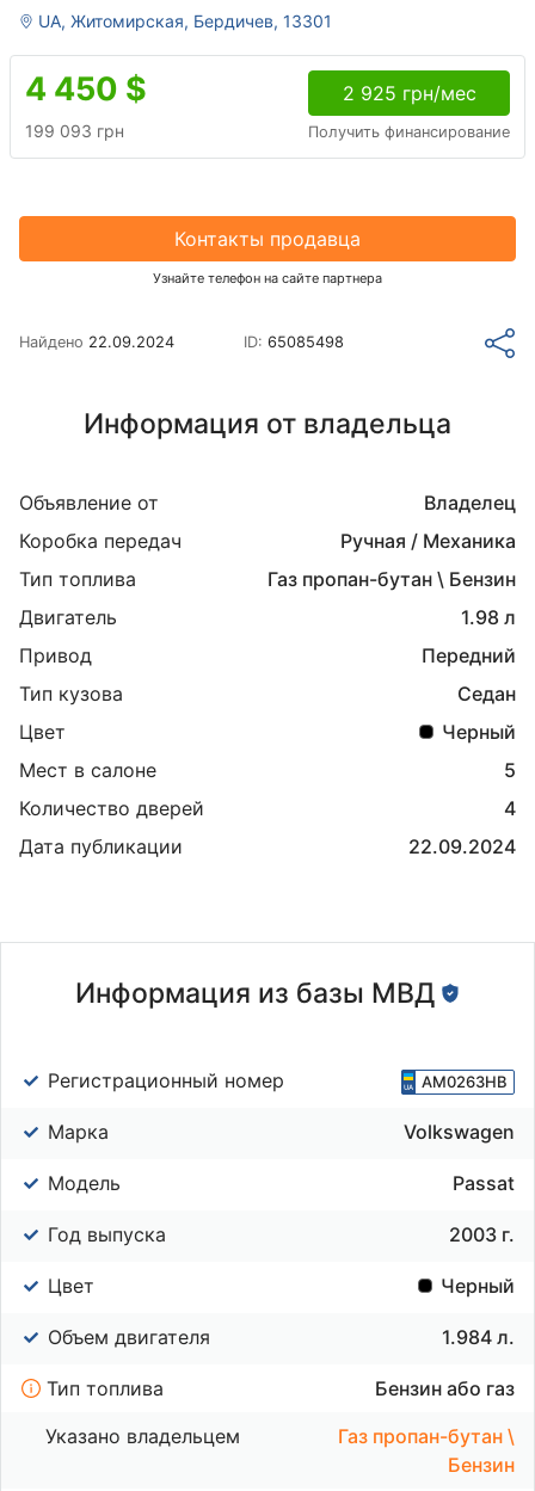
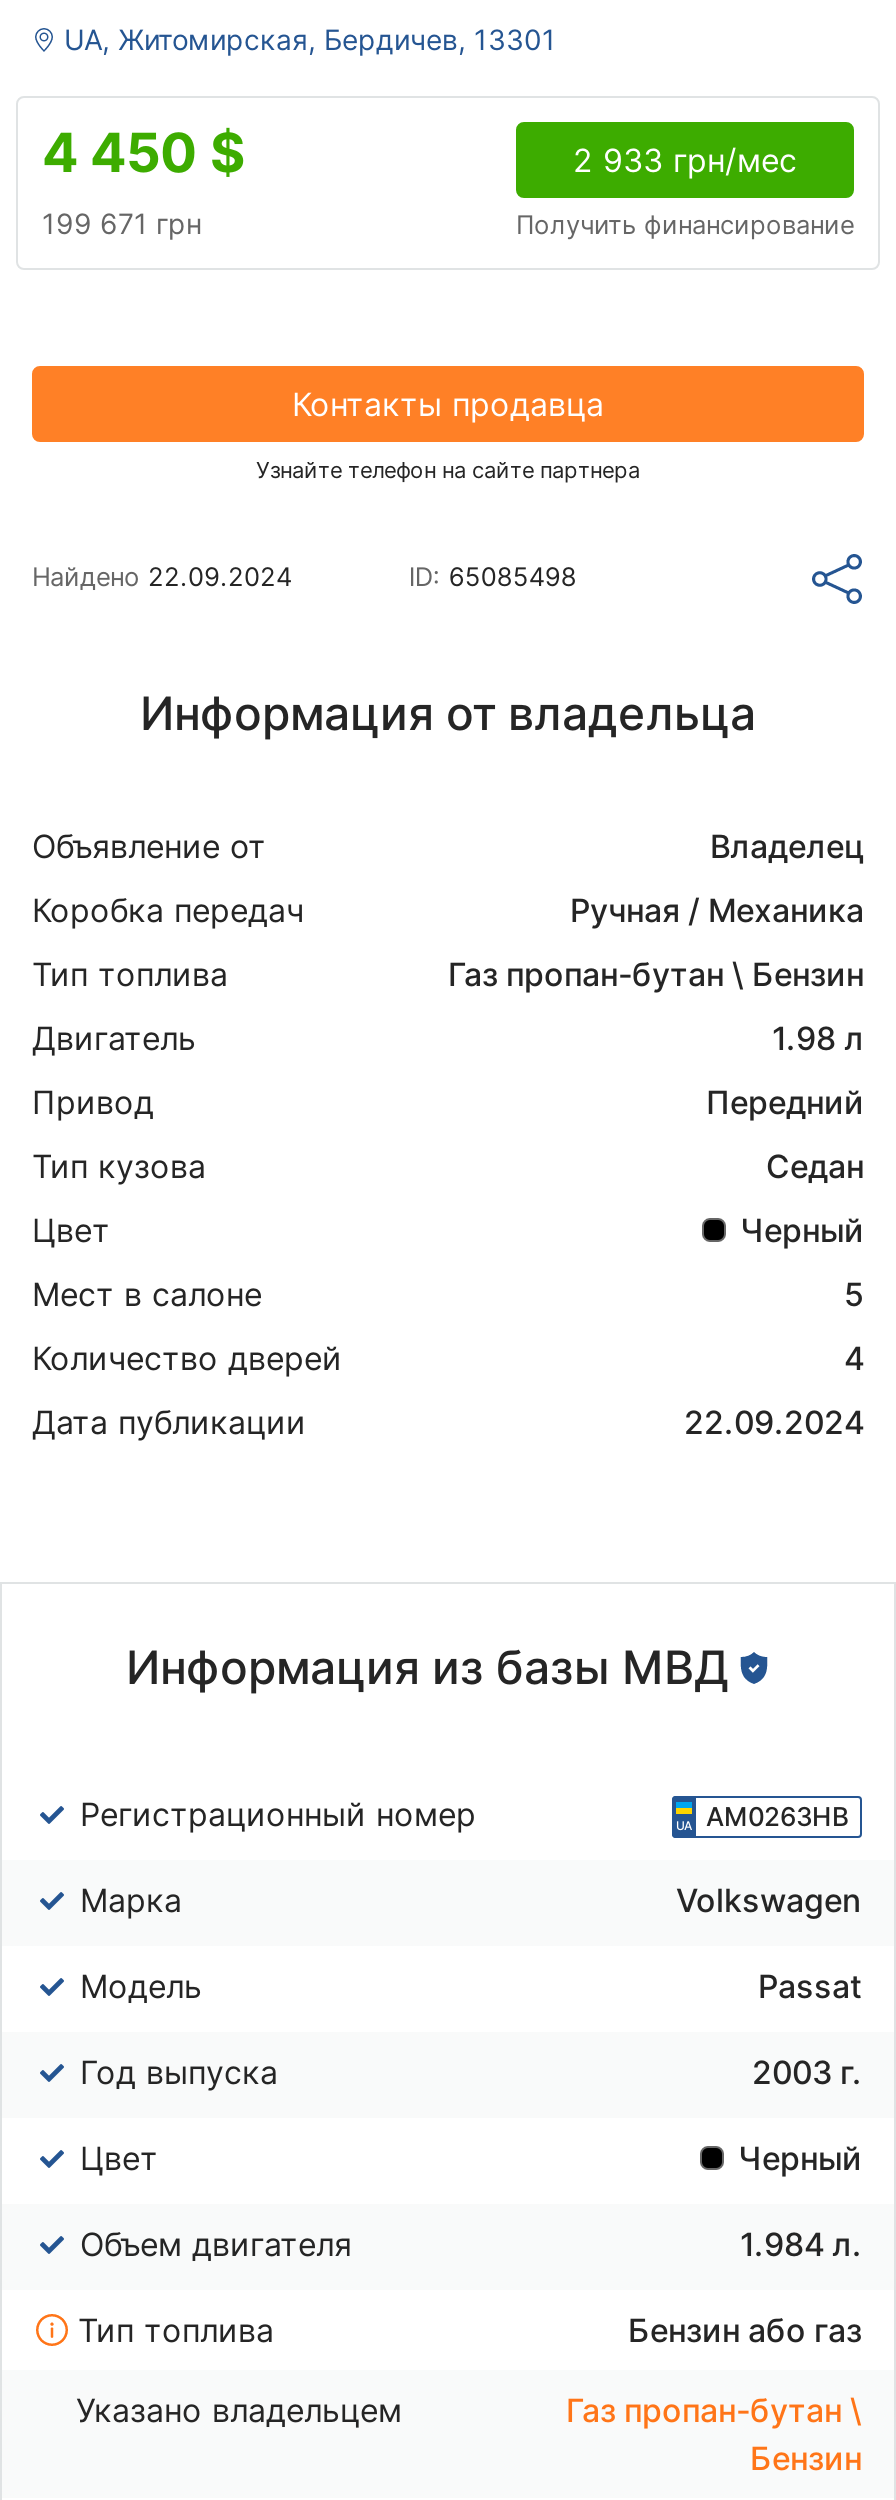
- 2 925 грн/мес
+ 2 933 грн/мес

- 199 093 грн
+ 199 671 грн
